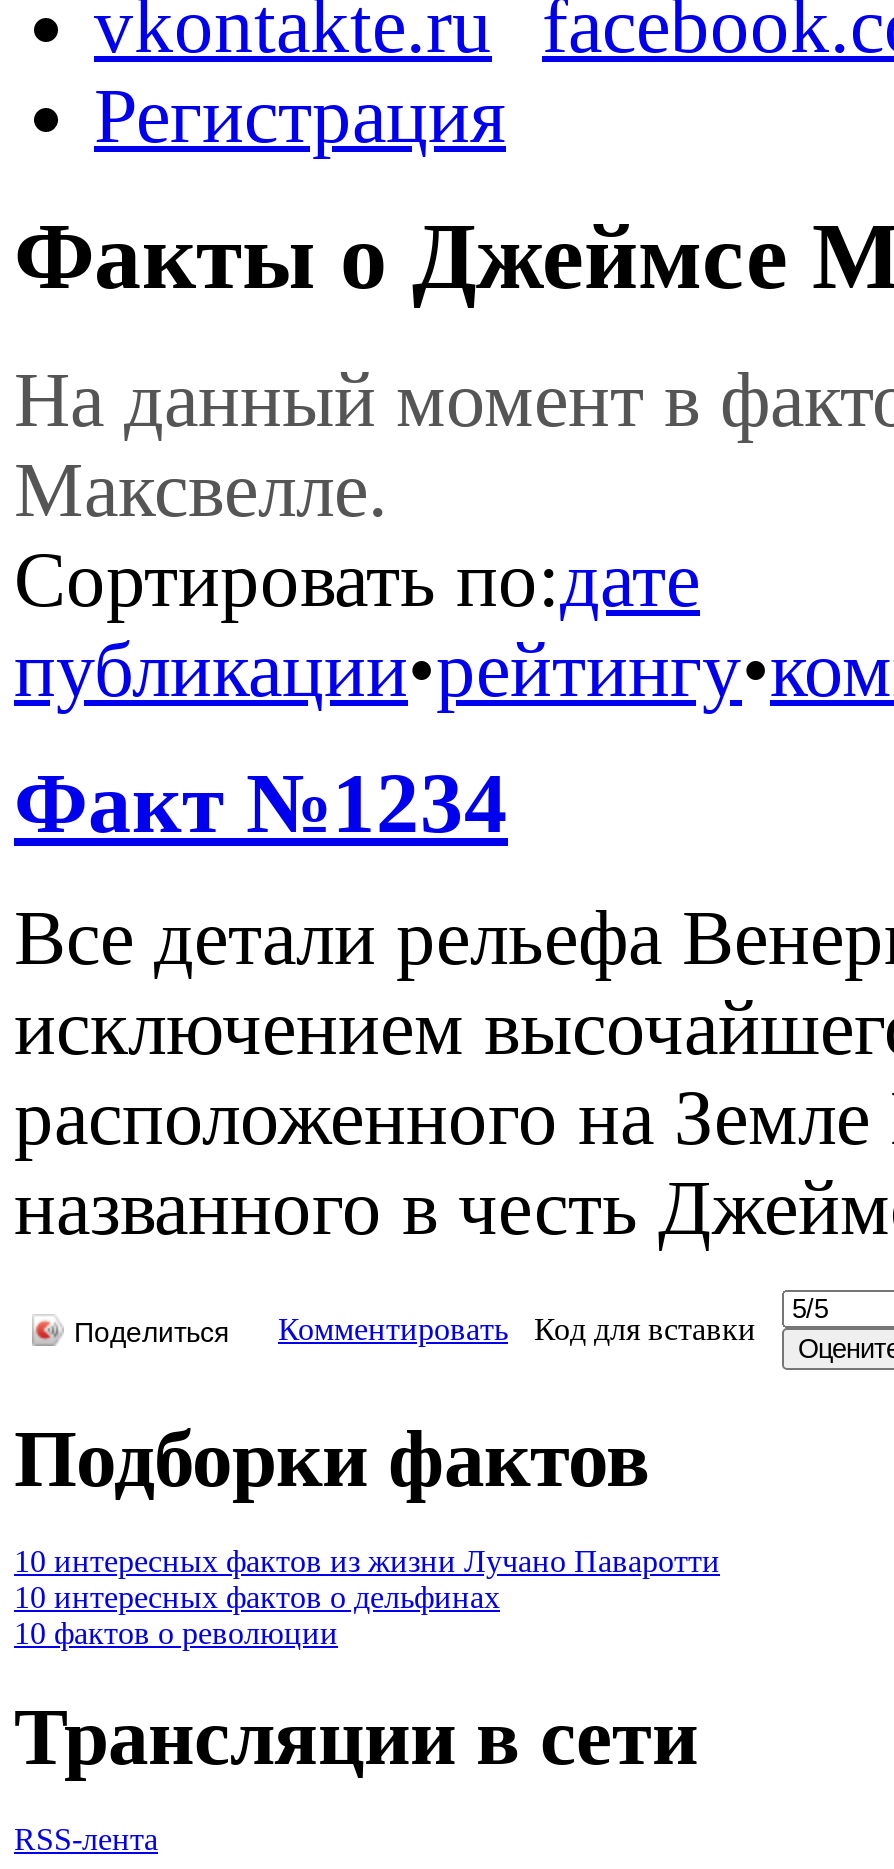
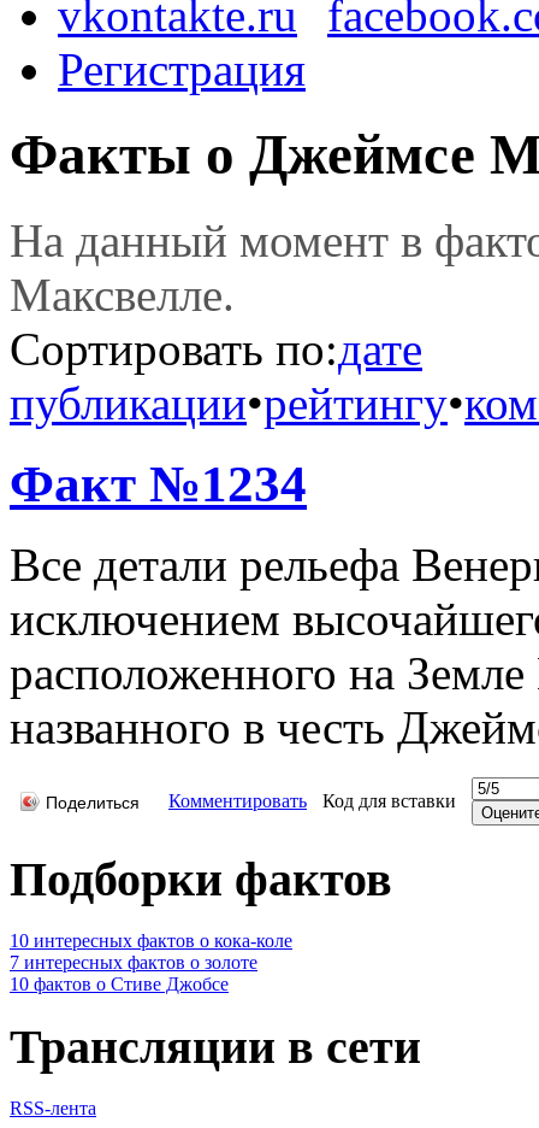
- 10 интересных фактов из жизни Лучано Паваротти
- 10 интересных фактов о дельфинах
- 10 фактов о революции
+ 10 интересных фактов о кока-коле
+ 7 интересных фактов о золоте
+ 10 фактов о Стиве Джобсе
